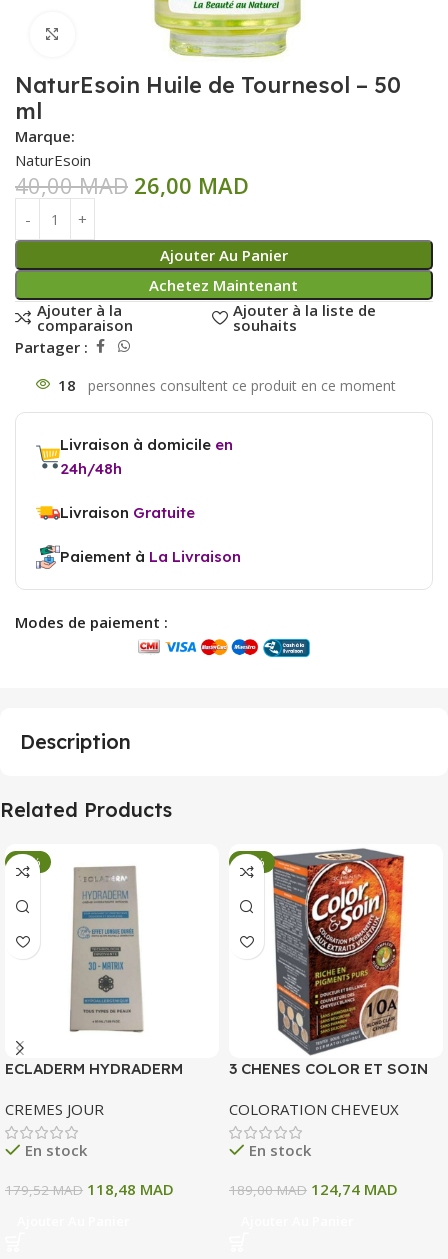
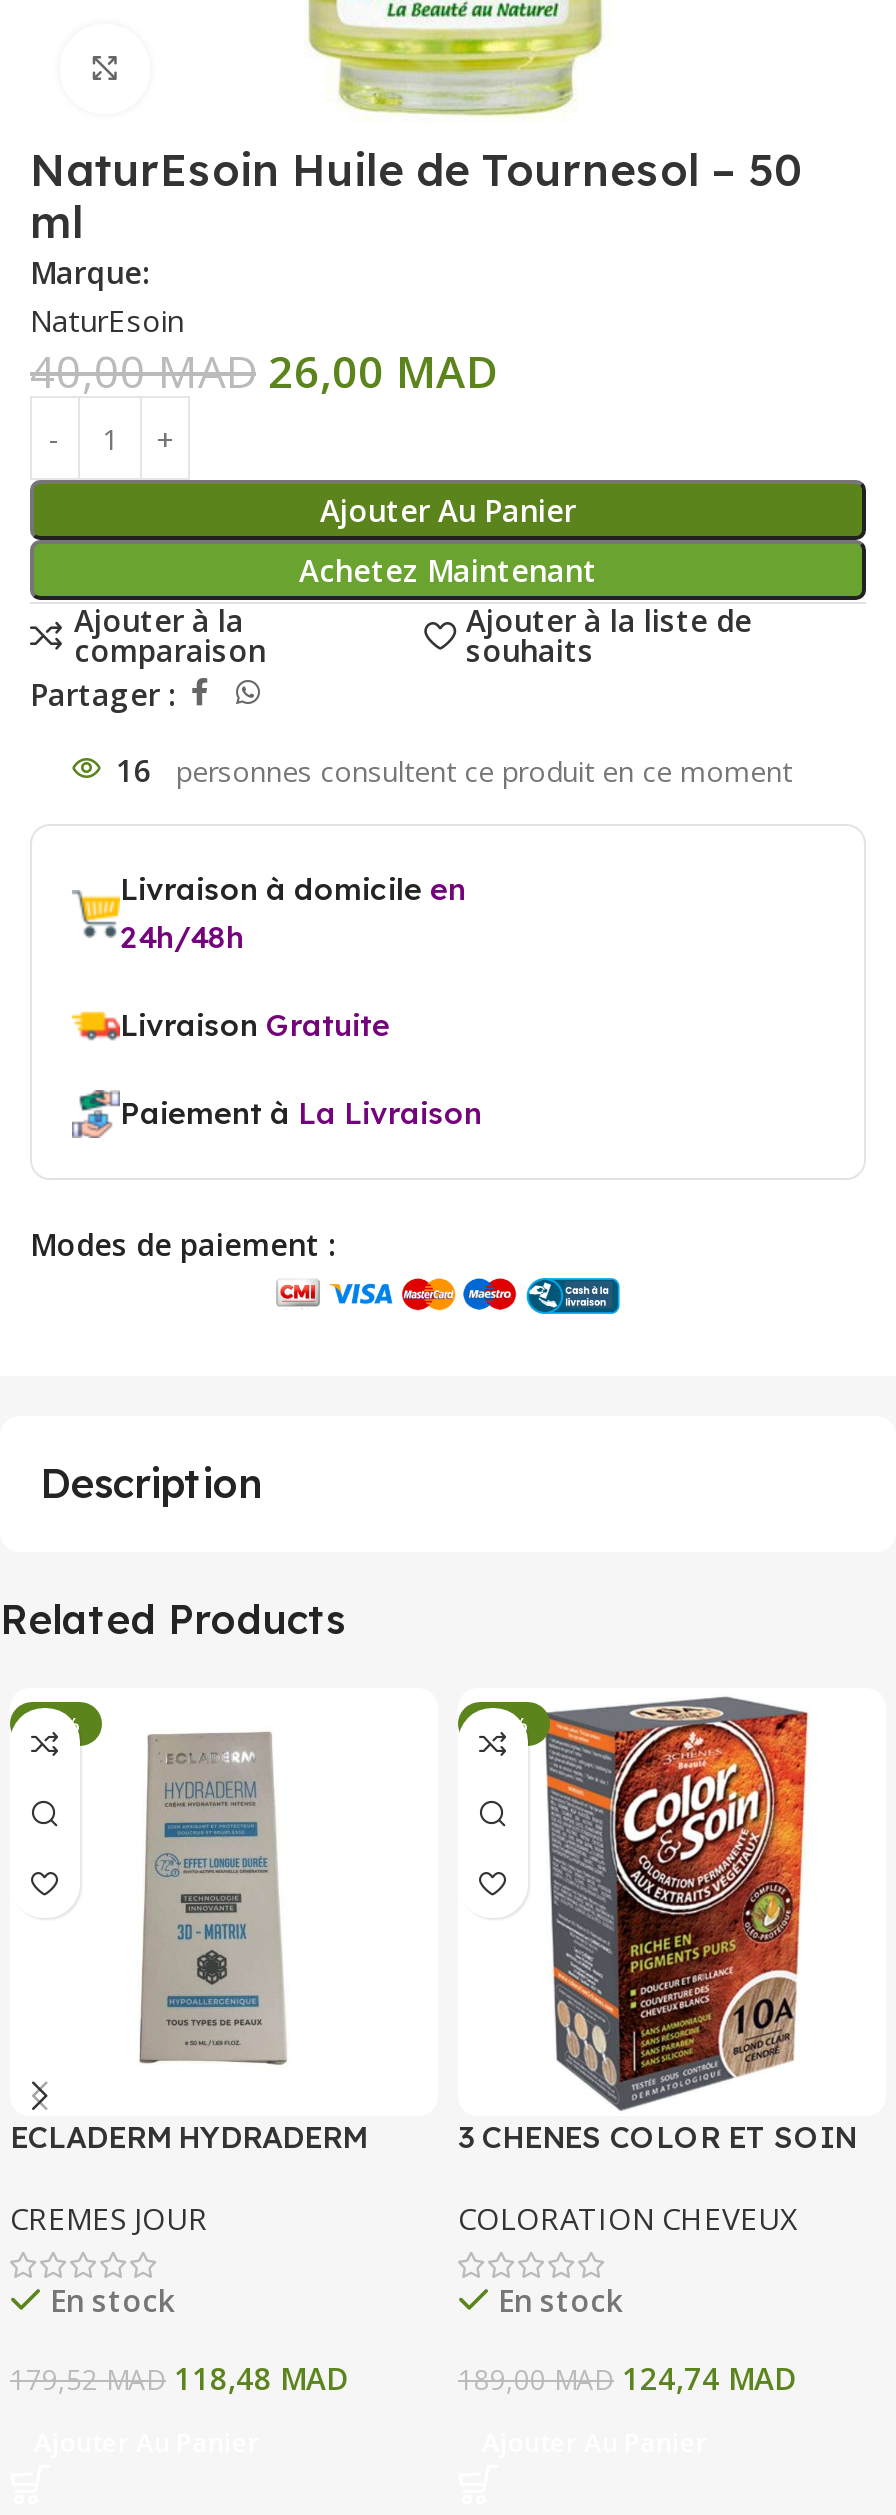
- 18
+ 16
